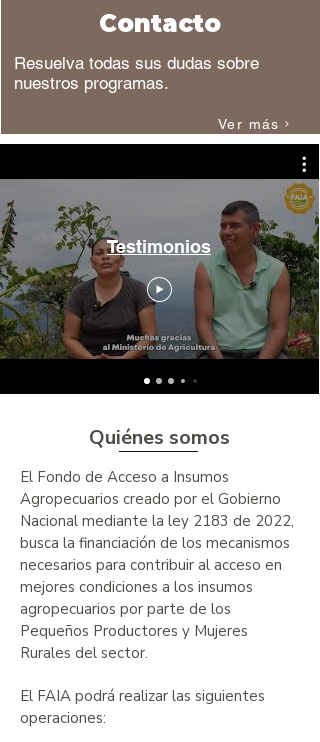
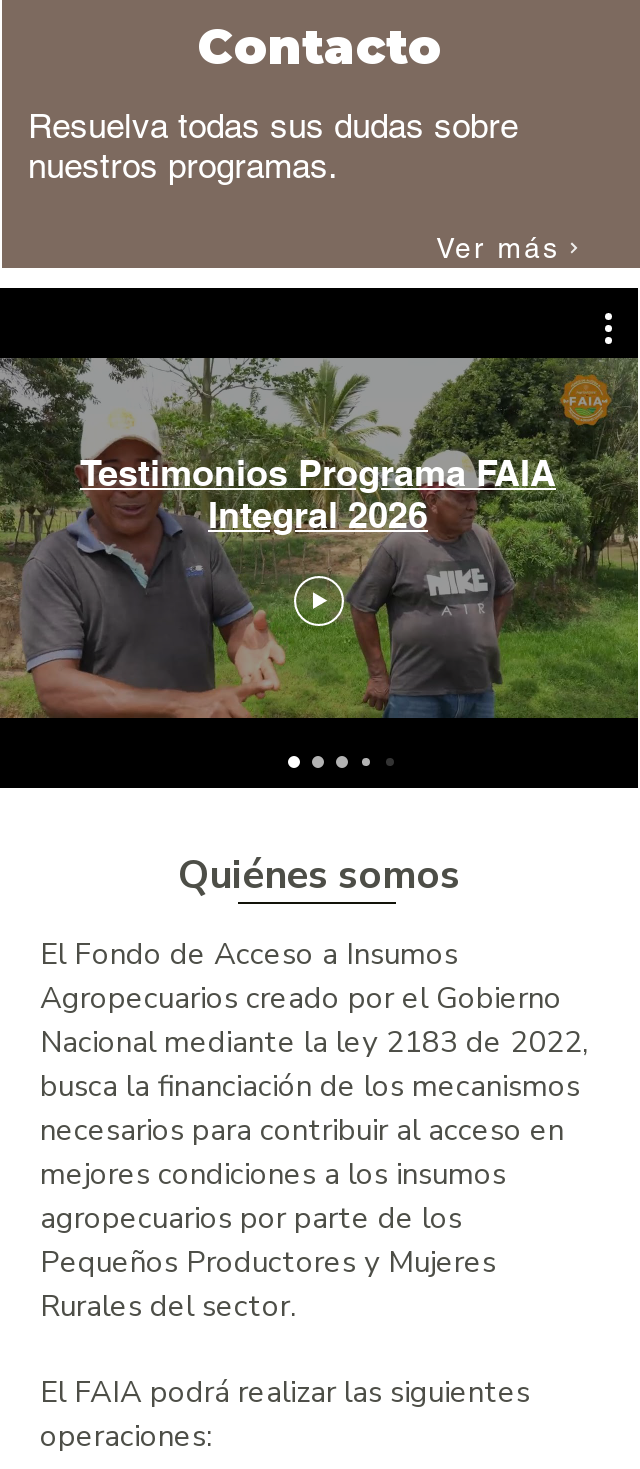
- [image]
- Testimonios
+ [image]
+ Testimonios Programa FAIA
+ Integral 2026
